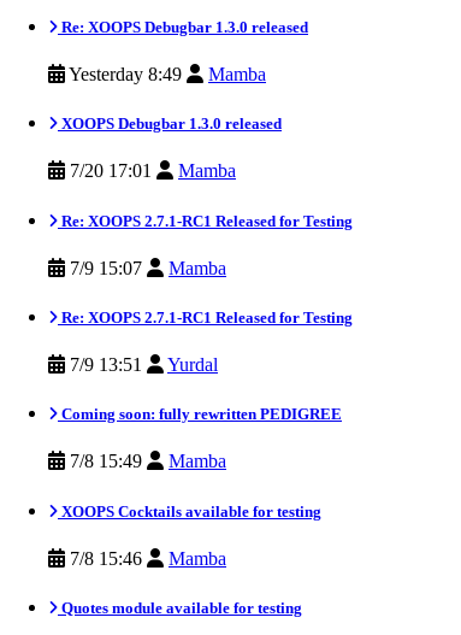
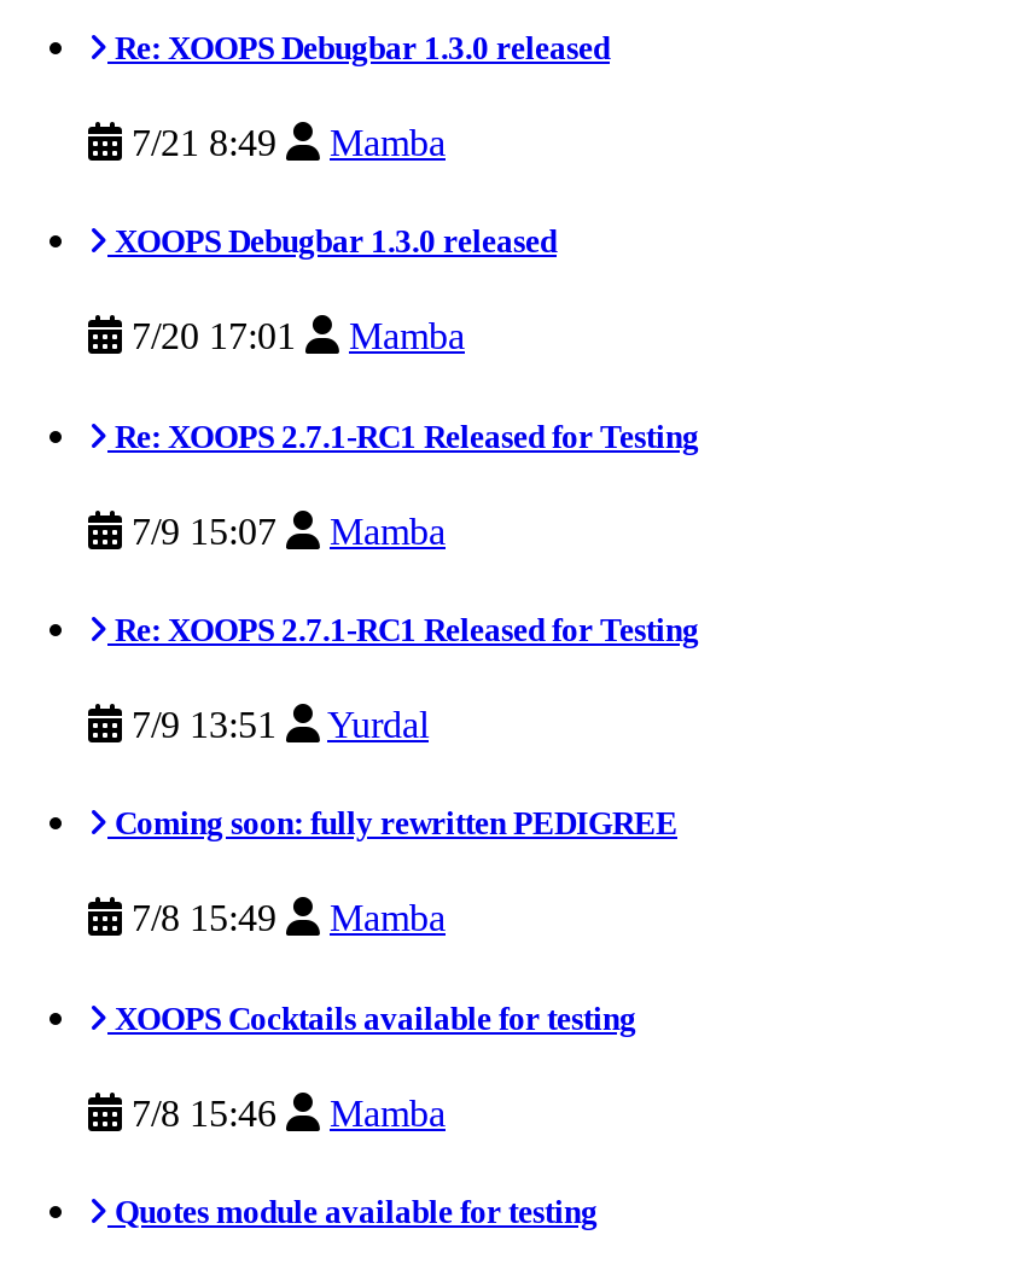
- Yesterday 8:49 Mamba
+ 7/21 8:49 Mamba
